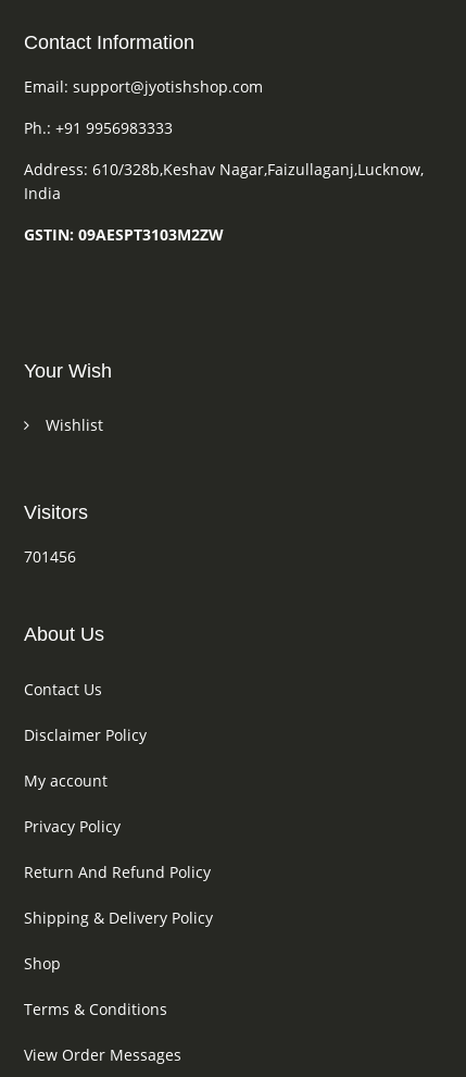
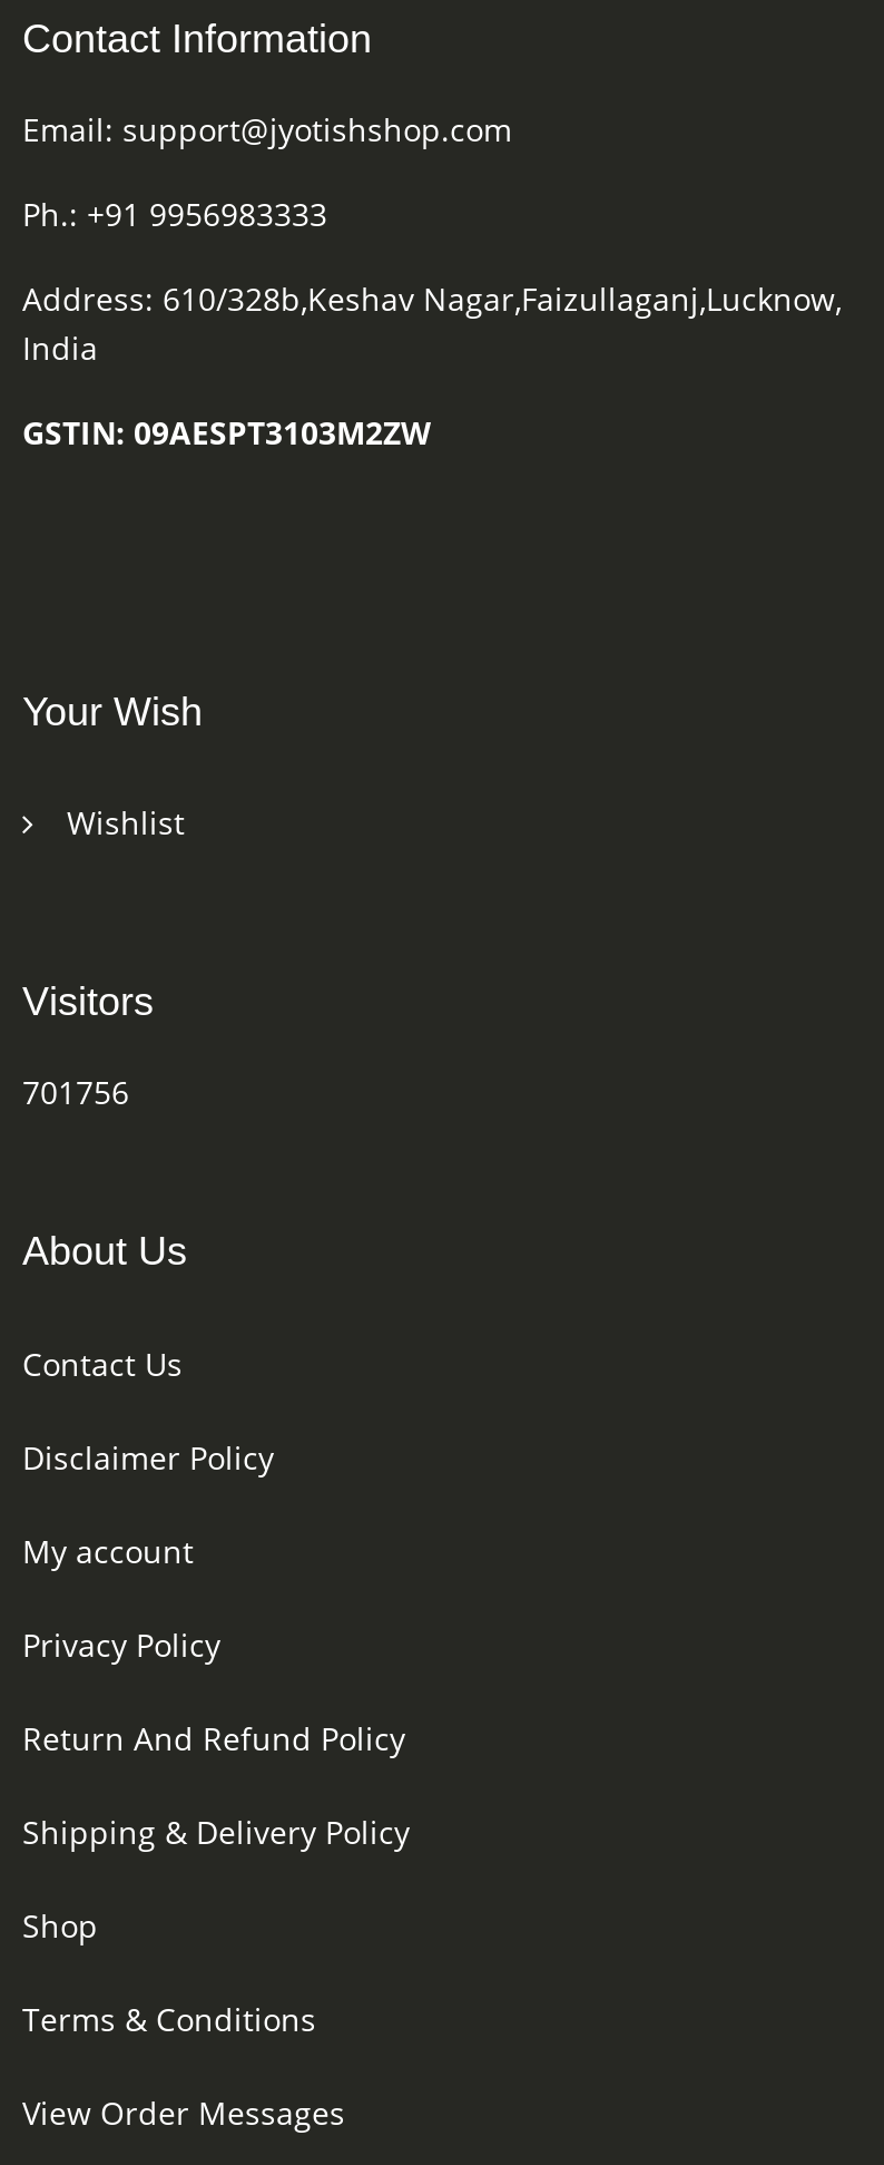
- 701456
+ 701756
